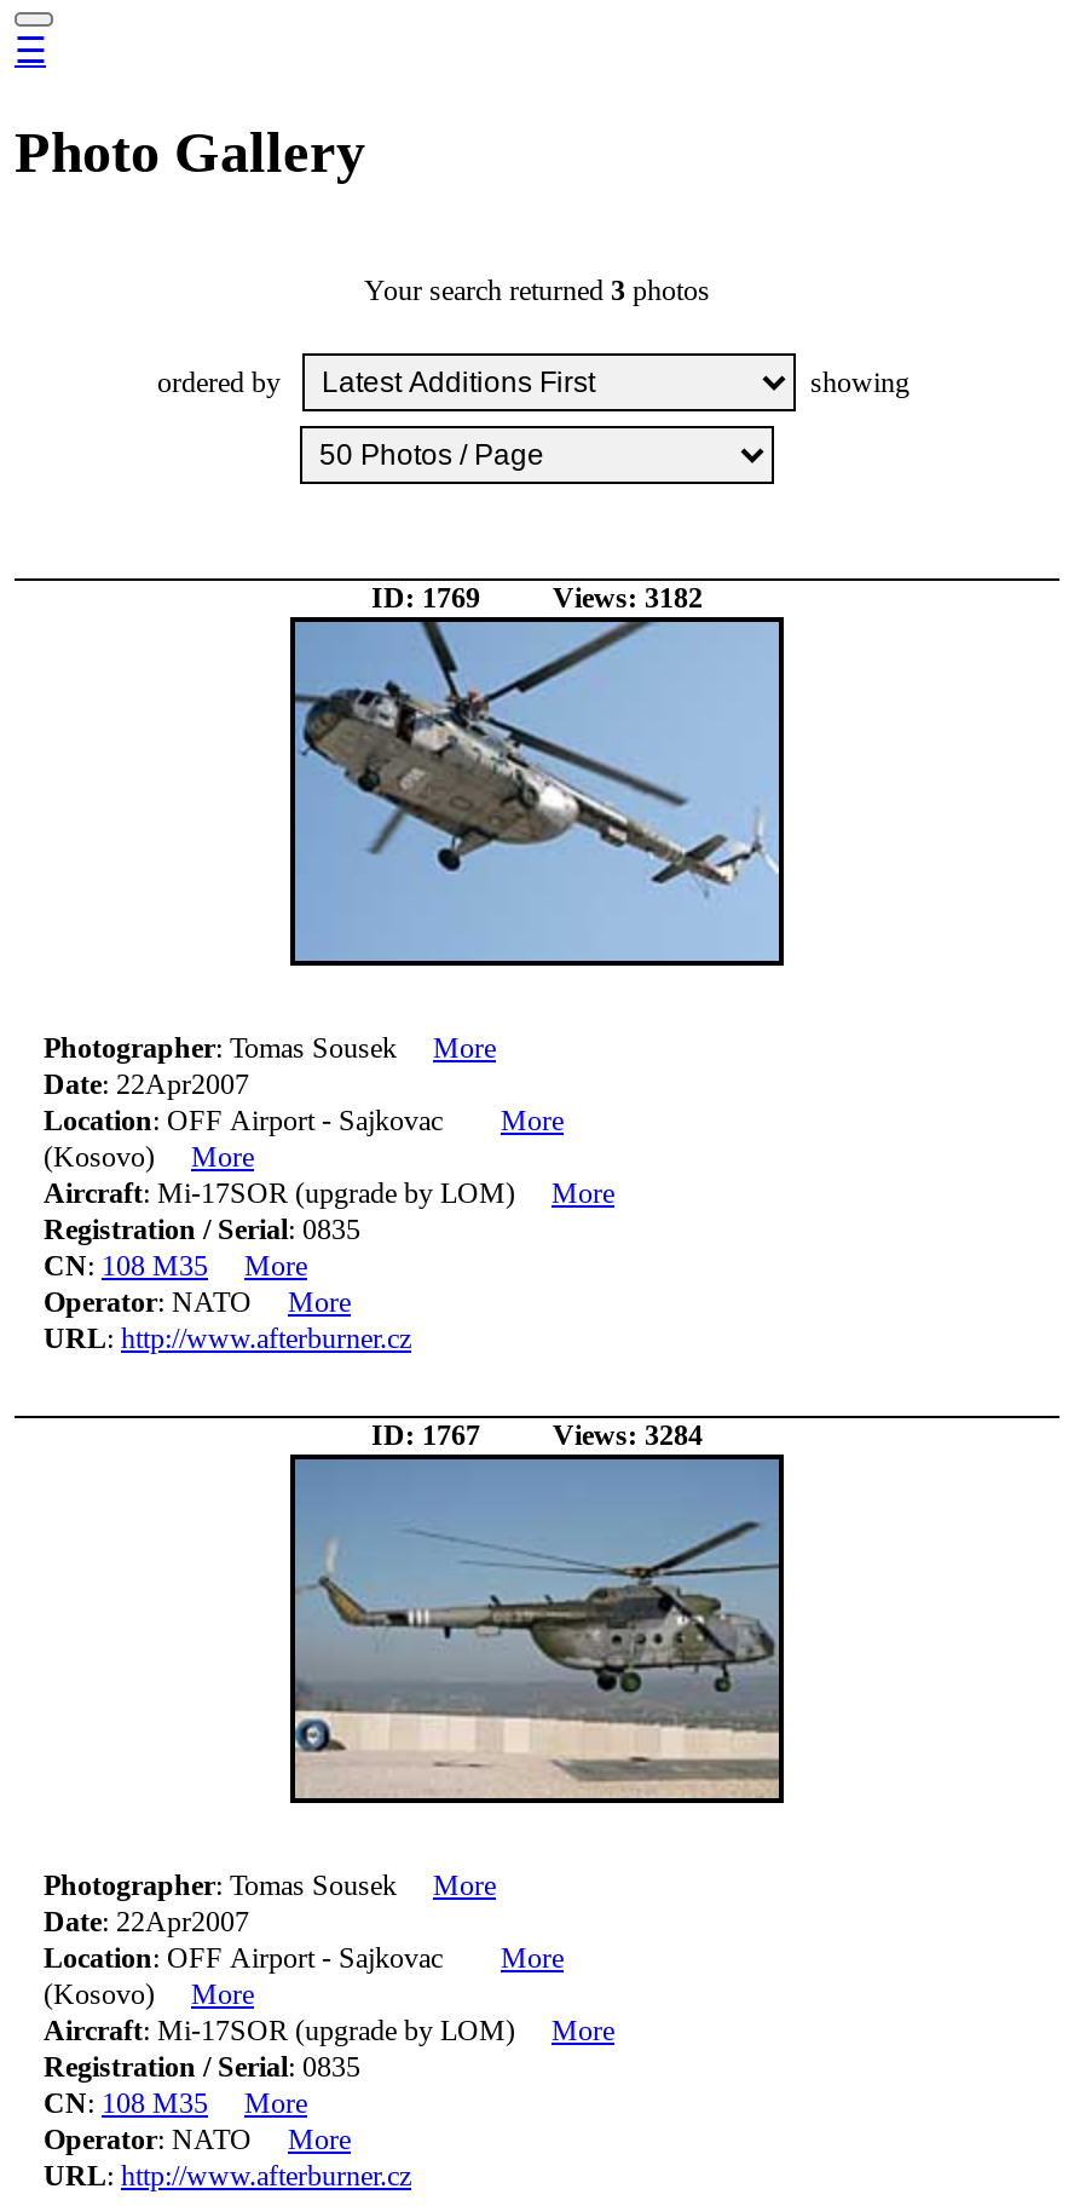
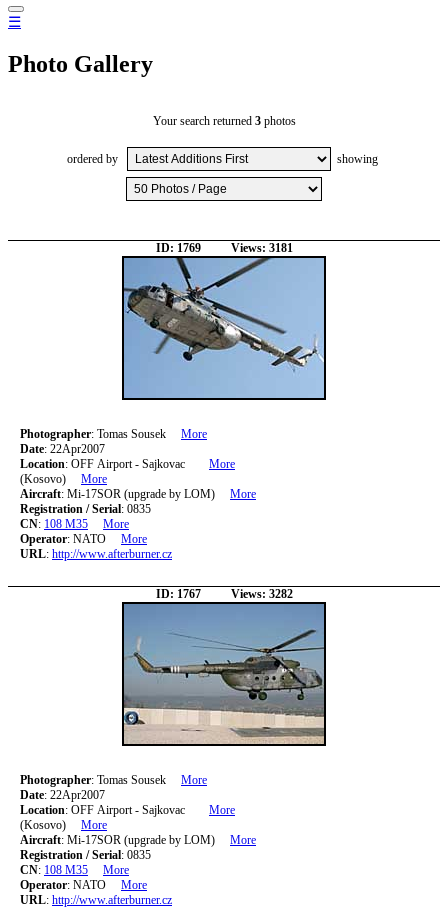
- ID: 1769 Views: 3182
+ ID: 1769 Views: 3181

- ID: 1767 Views: 3284
+ ID: 1767 Views: 3282
